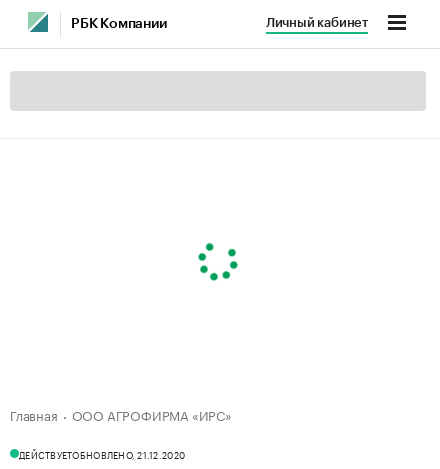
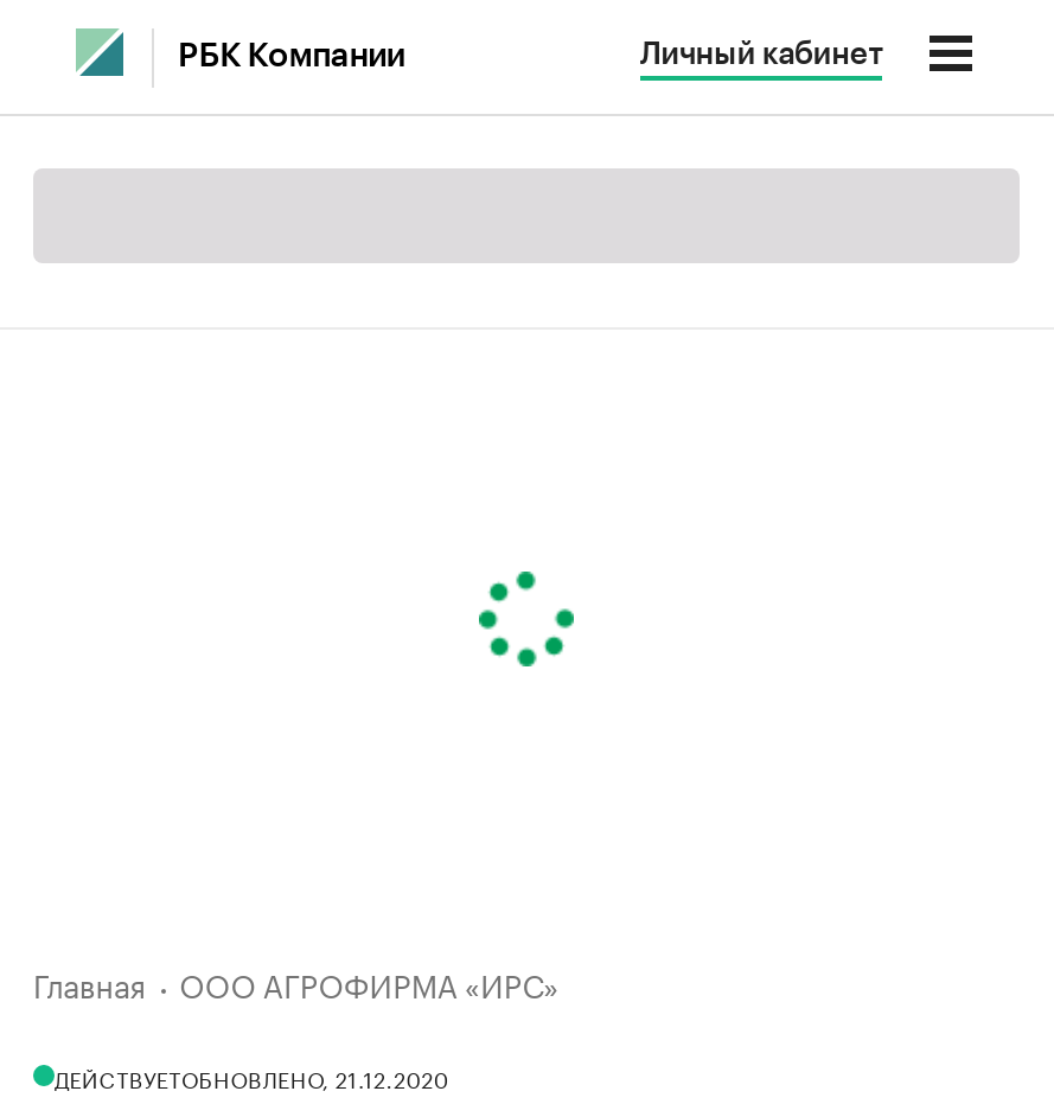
- [image]
+ [image]
